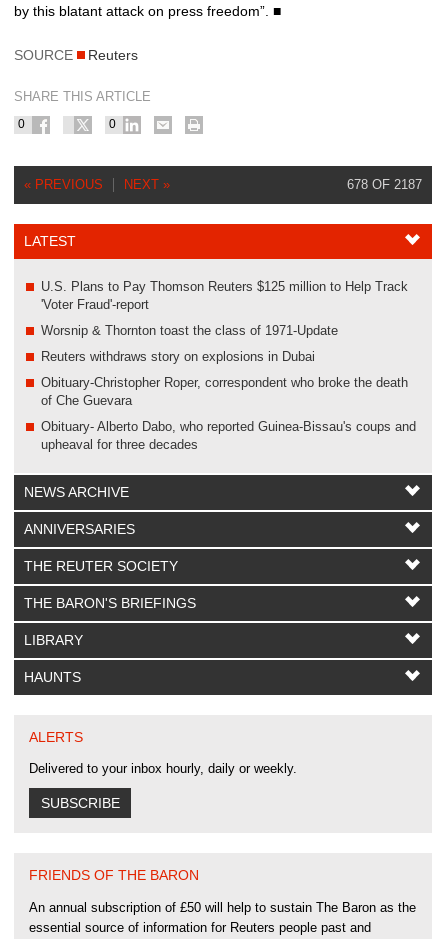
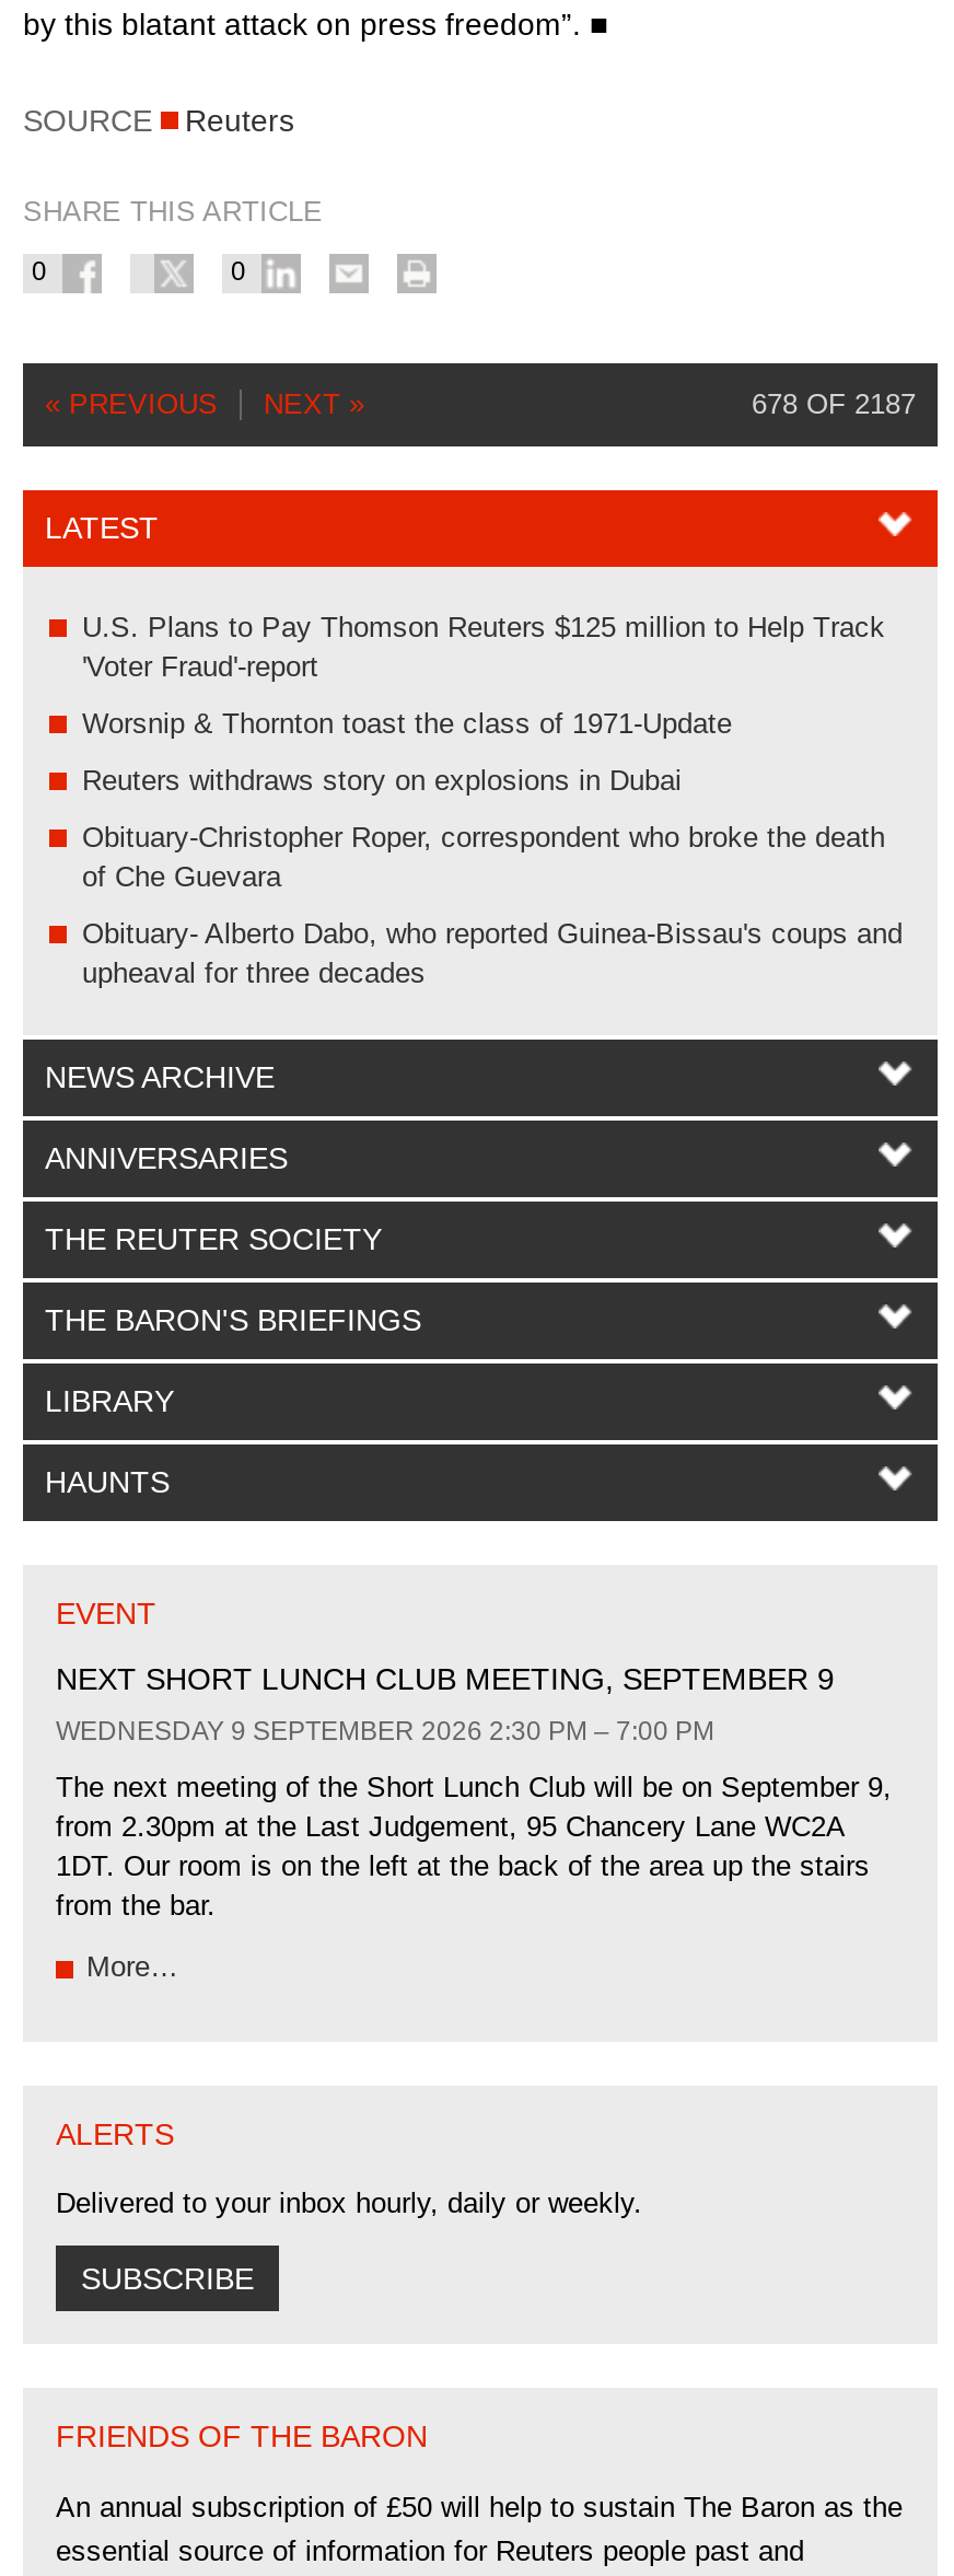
+ EVENT
+ NEXT SHORT LUNCH CLUB MEETING, SEPTEMBER 9
+ WEDNESDAY 9 SEPTEMBER 2026 2:30 PM – 7:00 PM
+ The next meeting of the Short Lunch Club will be on September 9,
+ from 2.30pm at the Last Judgement, 95 Chancery Lane WC2A
+ 1DT. Our room is on the left at the back of the area up the stairs
+ from the bar.
+ More…
